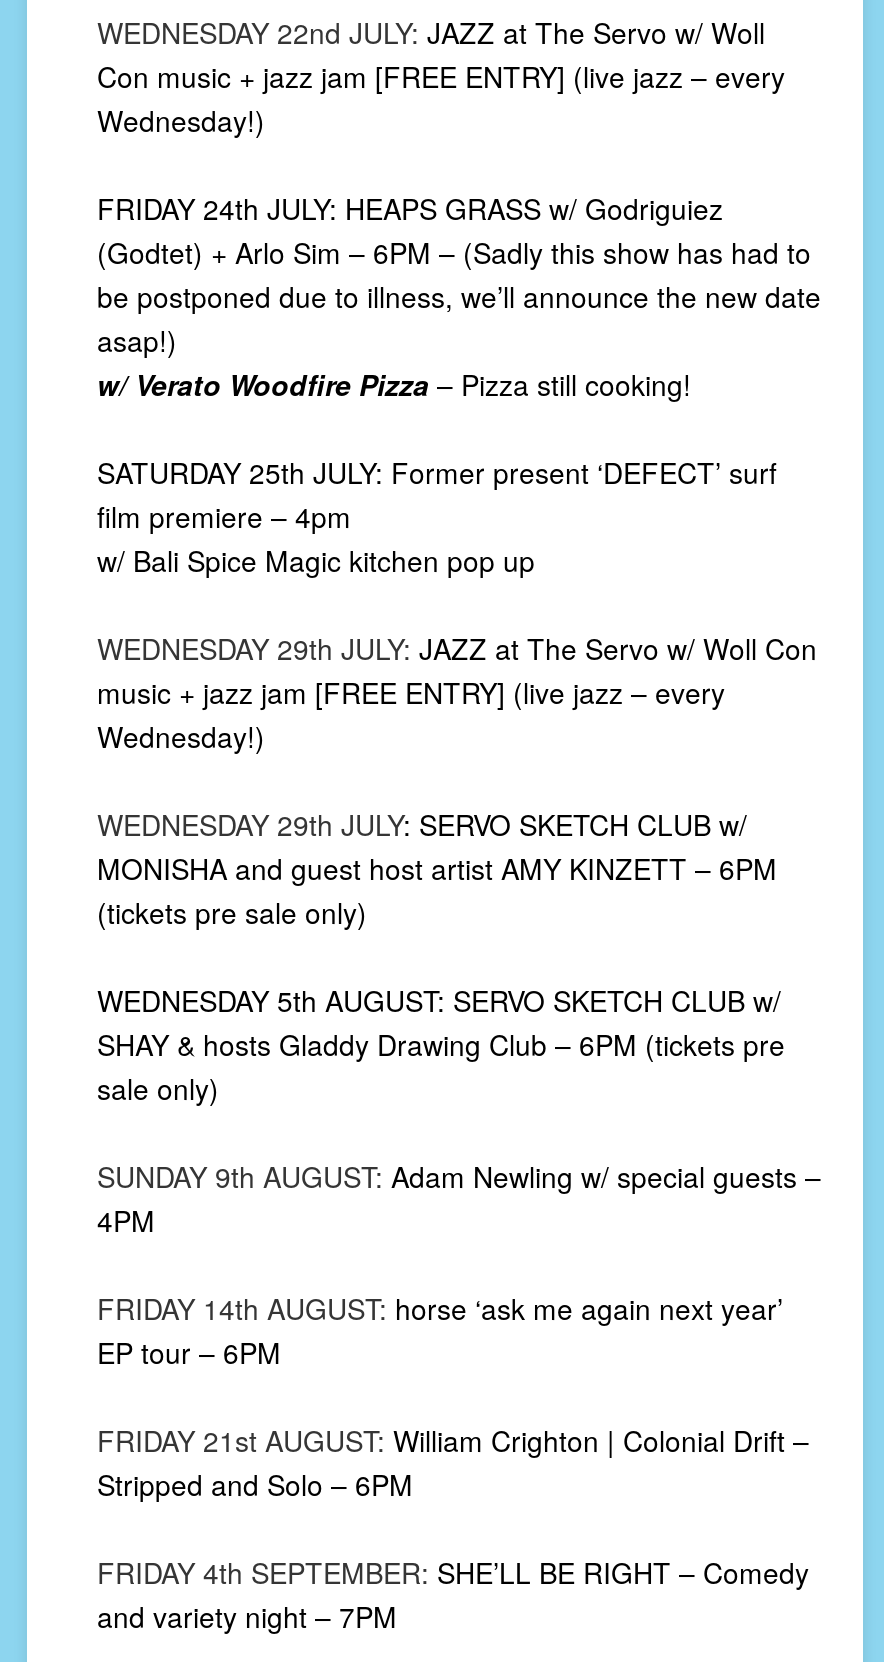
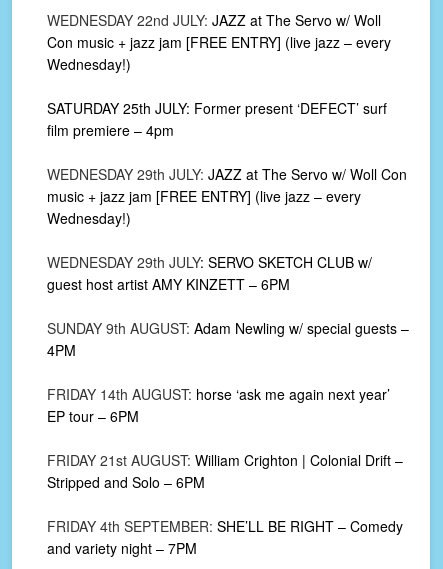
- FRIDAY 24th JULY: HEAPS GRASS w/ Godriguiez
- (Godtet) + Arlo Sim – 6PM – (Sadly this show has had to
- be postponed due to illness, we’ll announce the new date
- asap!)
- w/ Verato Woodfire Pizza – Pizza still cooking!

- w/ Bali Spice Magic kitchen pop up

- MONISHA and guest host artist AMY KINZETT – 6PM
- (tickets pre sale only)
- WEDNESDAY 5th AUGUST: SERVO SKETCH CLUB w/
- SHAY & hosts Gladdy Drawing Club – 6PM (tickets pre
- sale only)
+ guest host artist AMY KINZETT – 6PM
